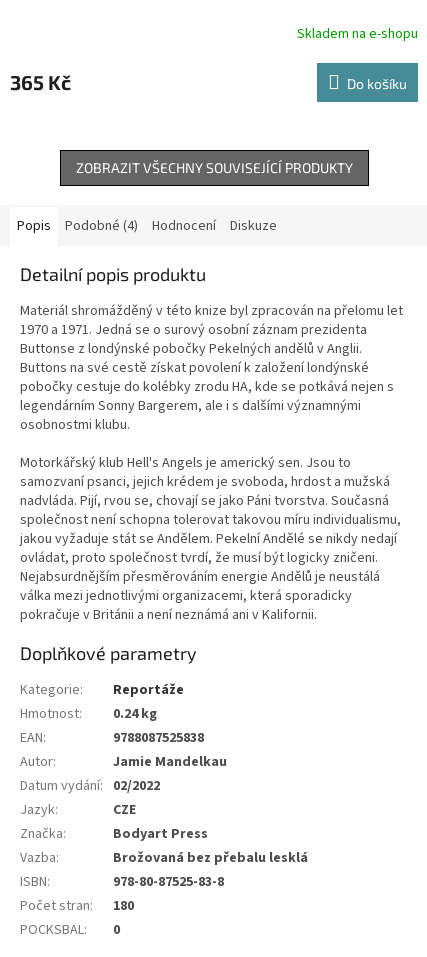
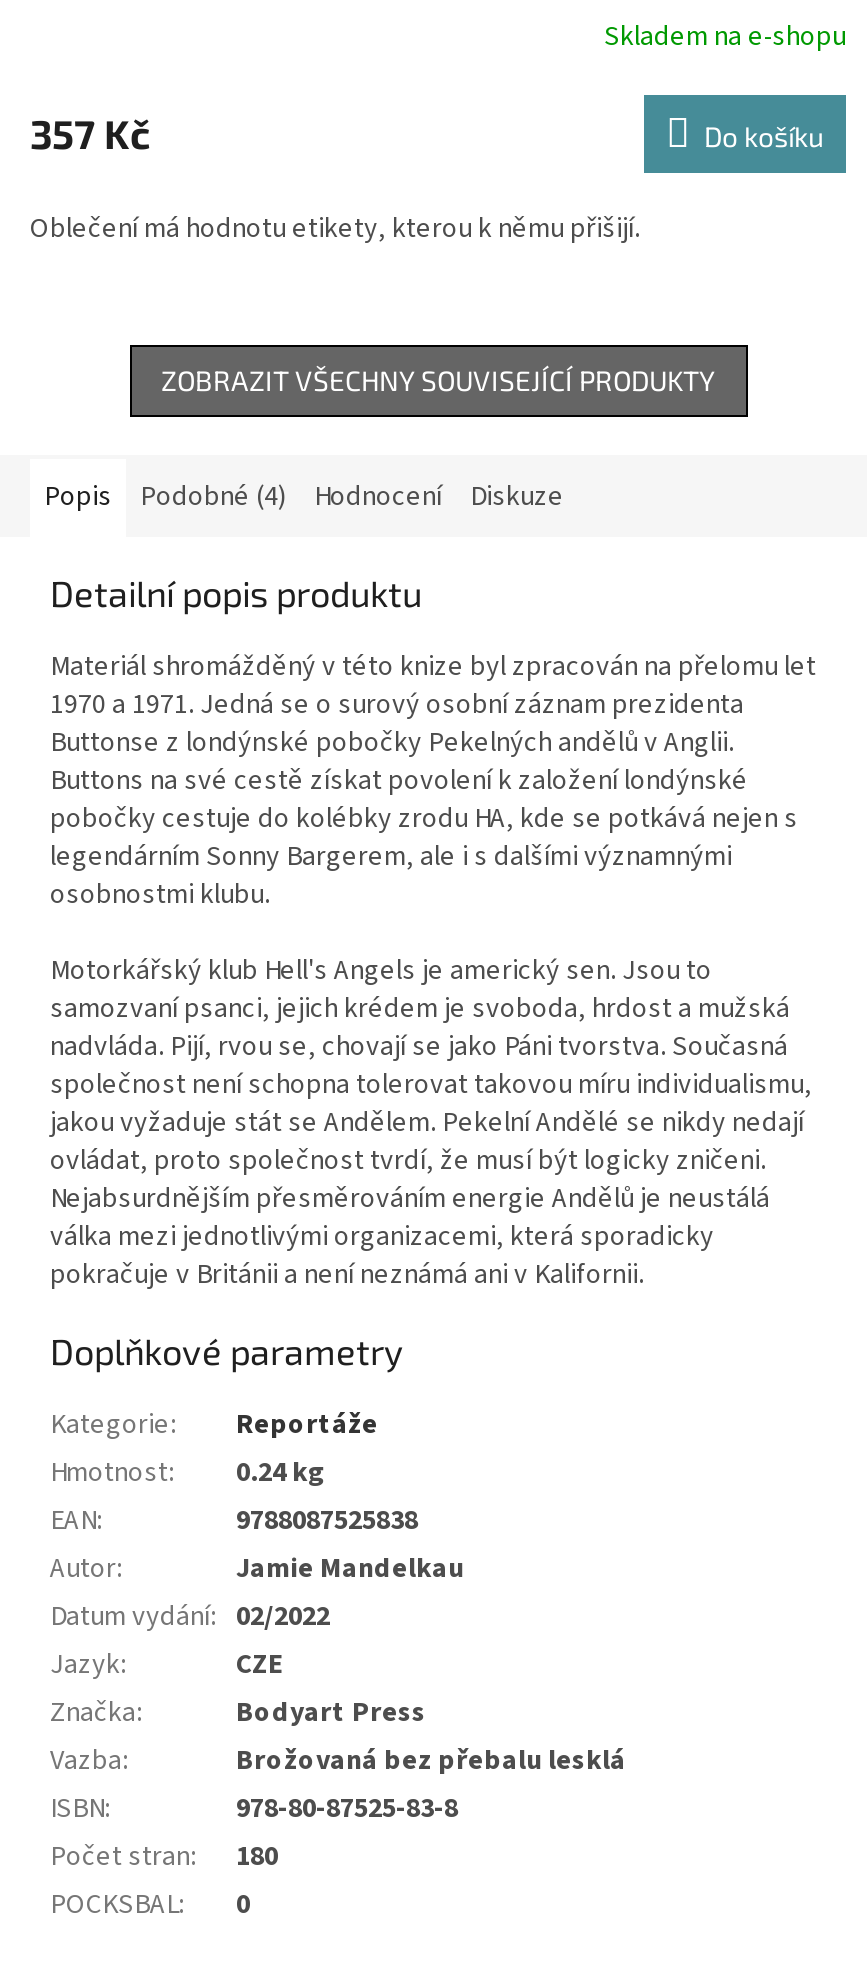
- 365 Kč
+ 357 Kč

+ Oblečení má hodnotu etikety, kterou k němu přišijí.
